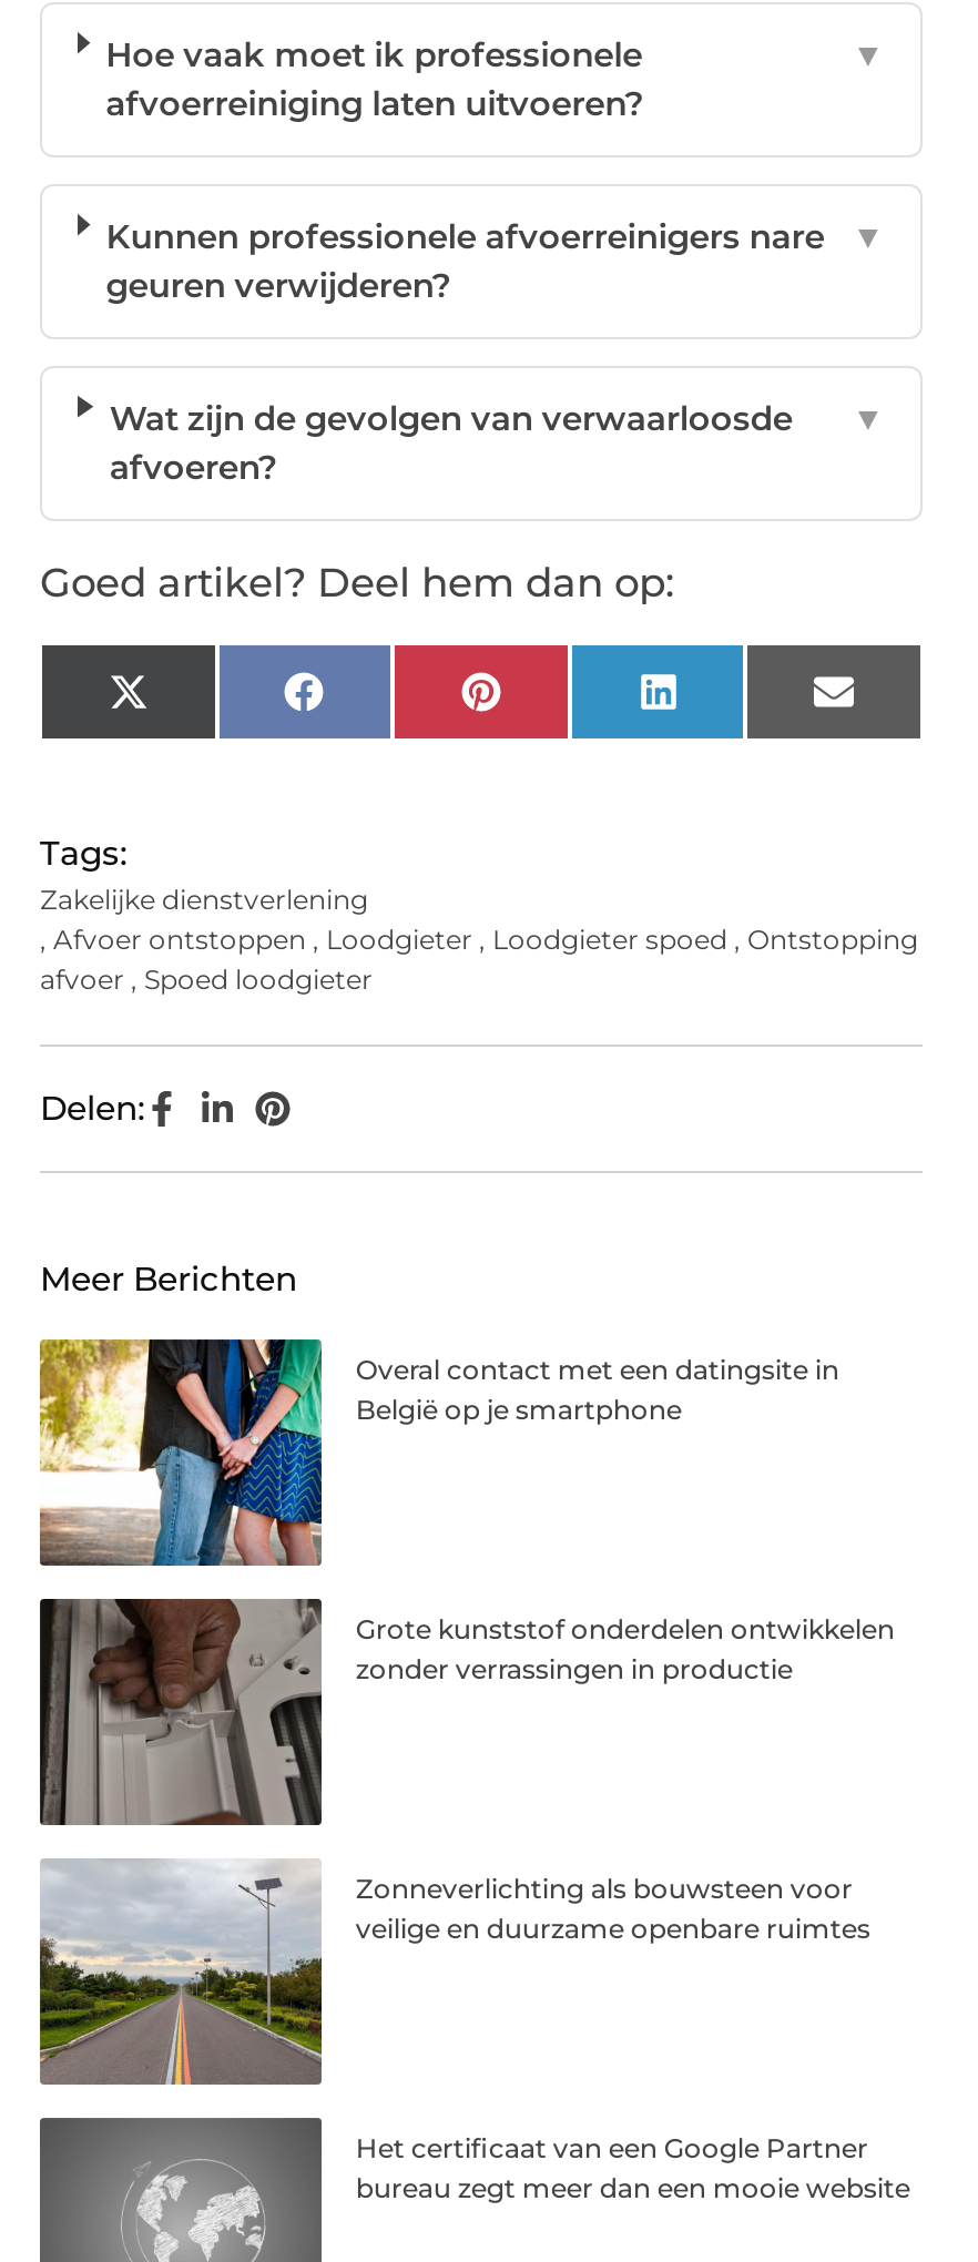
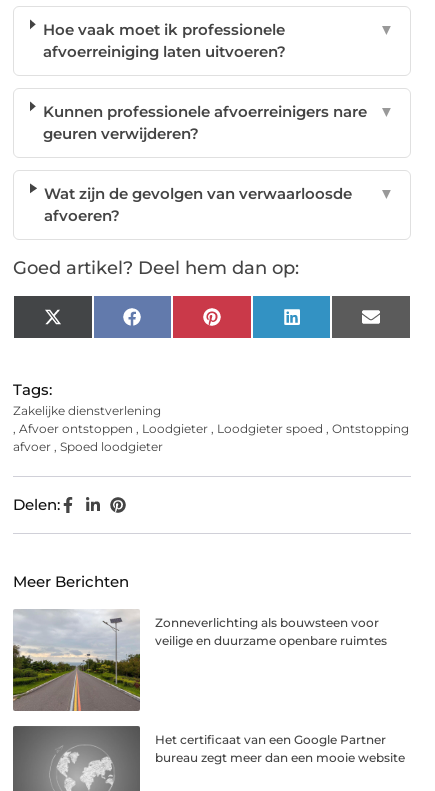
- [image]
- Overal contact met een datingsite in
- België op je smartphone

- [image]
- Grote kunststof onderdelen ontwikkelen
- zonder verrassingen in productie
